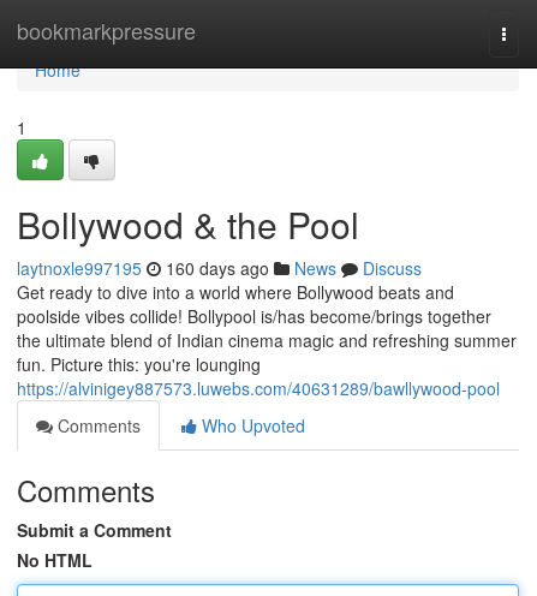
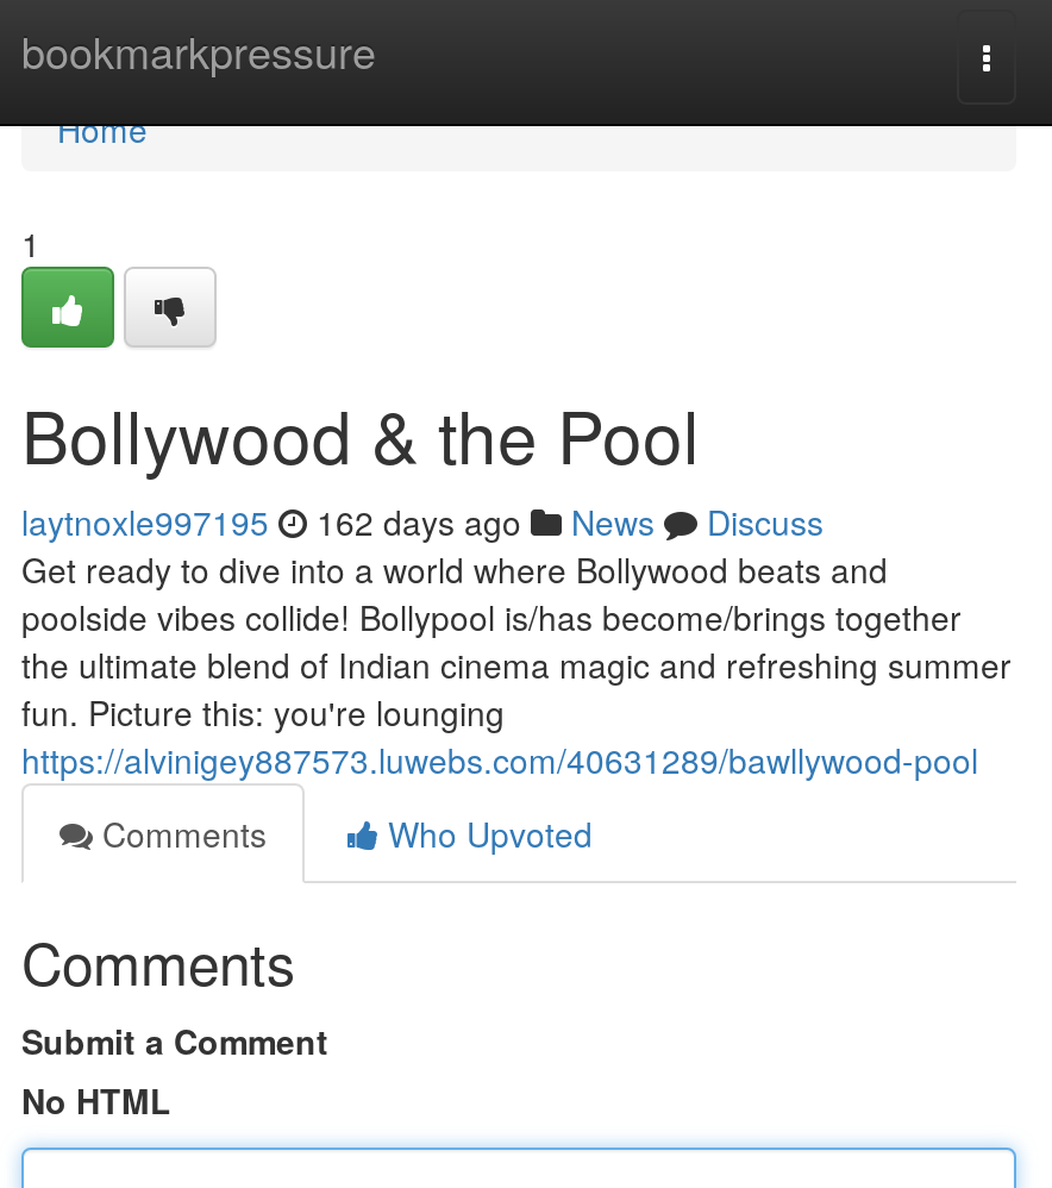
- laytnoxle997195 160 days ago News Discuss
+ laytnoxle997195 162 days ago News Discuss
